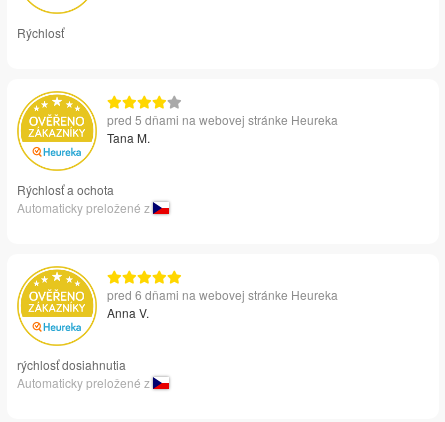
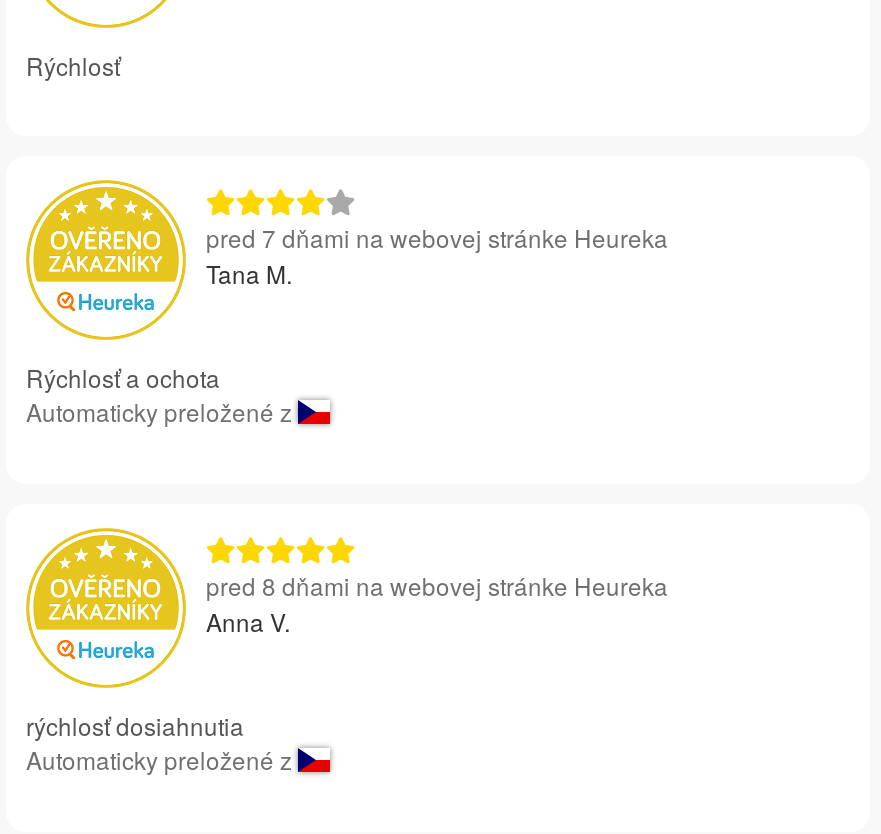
- pred 5 dňami na webovej stránke Heureka
+ pred 7 dňami na webovej stránke Heureka

- pred 6 dňami na webovej stránke Heureka
+ pred 8 dňami na webovej stránke Heureka
